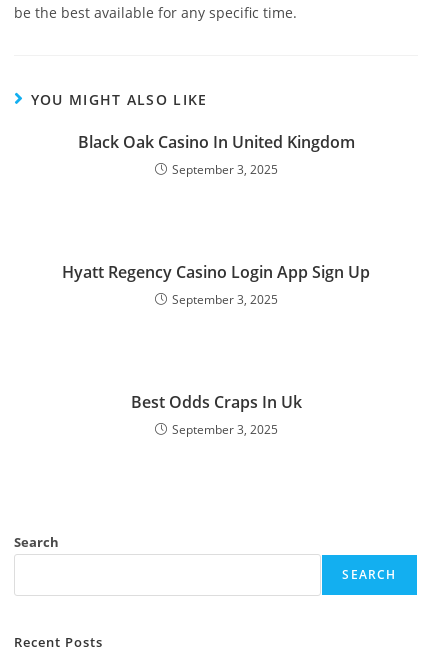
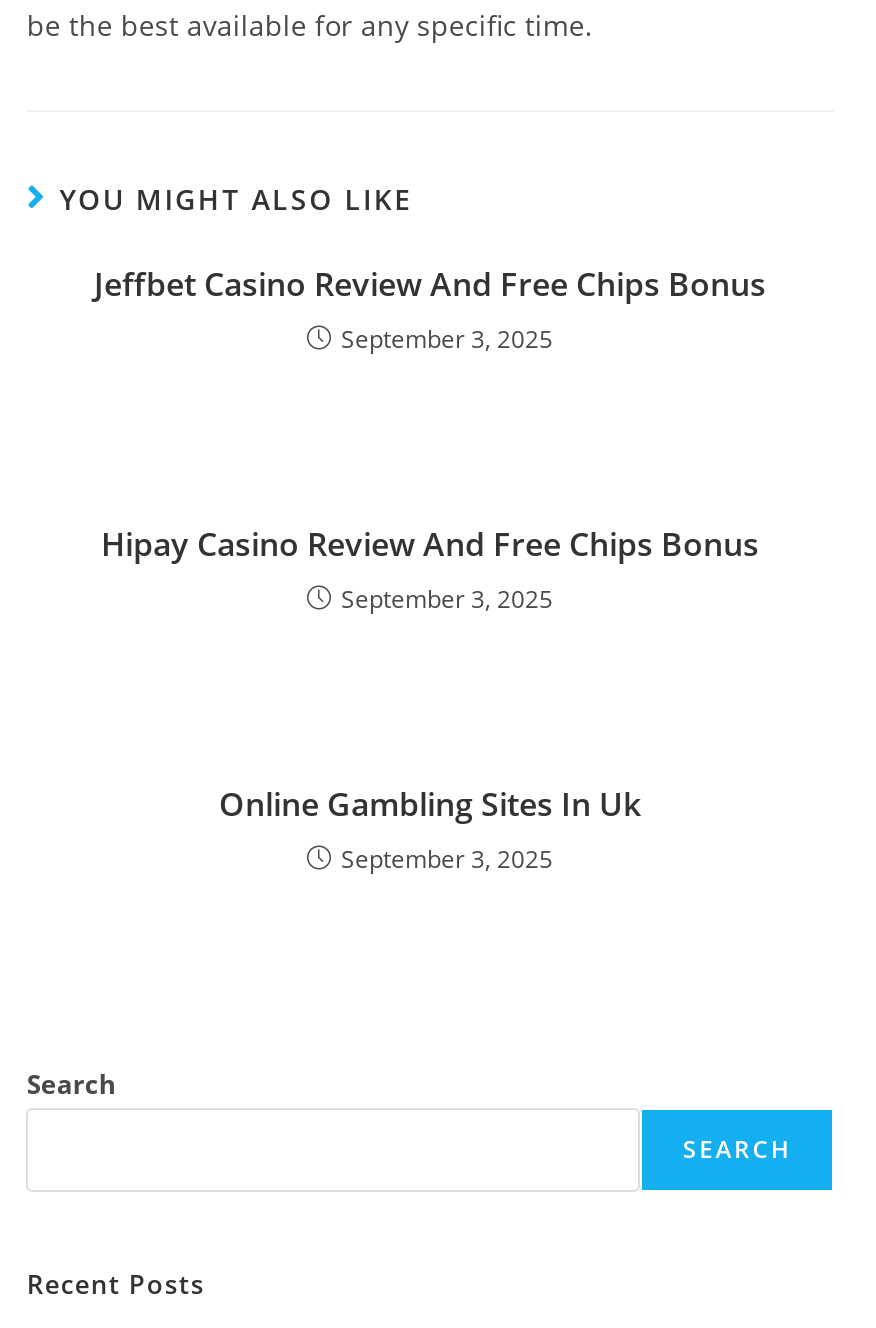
- Black Oak Casino In United Kingdom
+ Jeffbet Casino Review And Free Chips Bonus

- Hyatt Regency Casino Login App Sign Up
+ Hipay Casino Review And Free Chips Bonus

- Best Odds Craps In Uk
+ Online Gambling Sites In Uk
